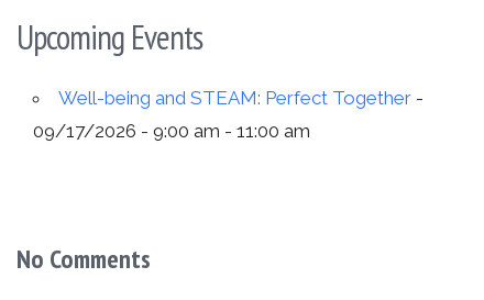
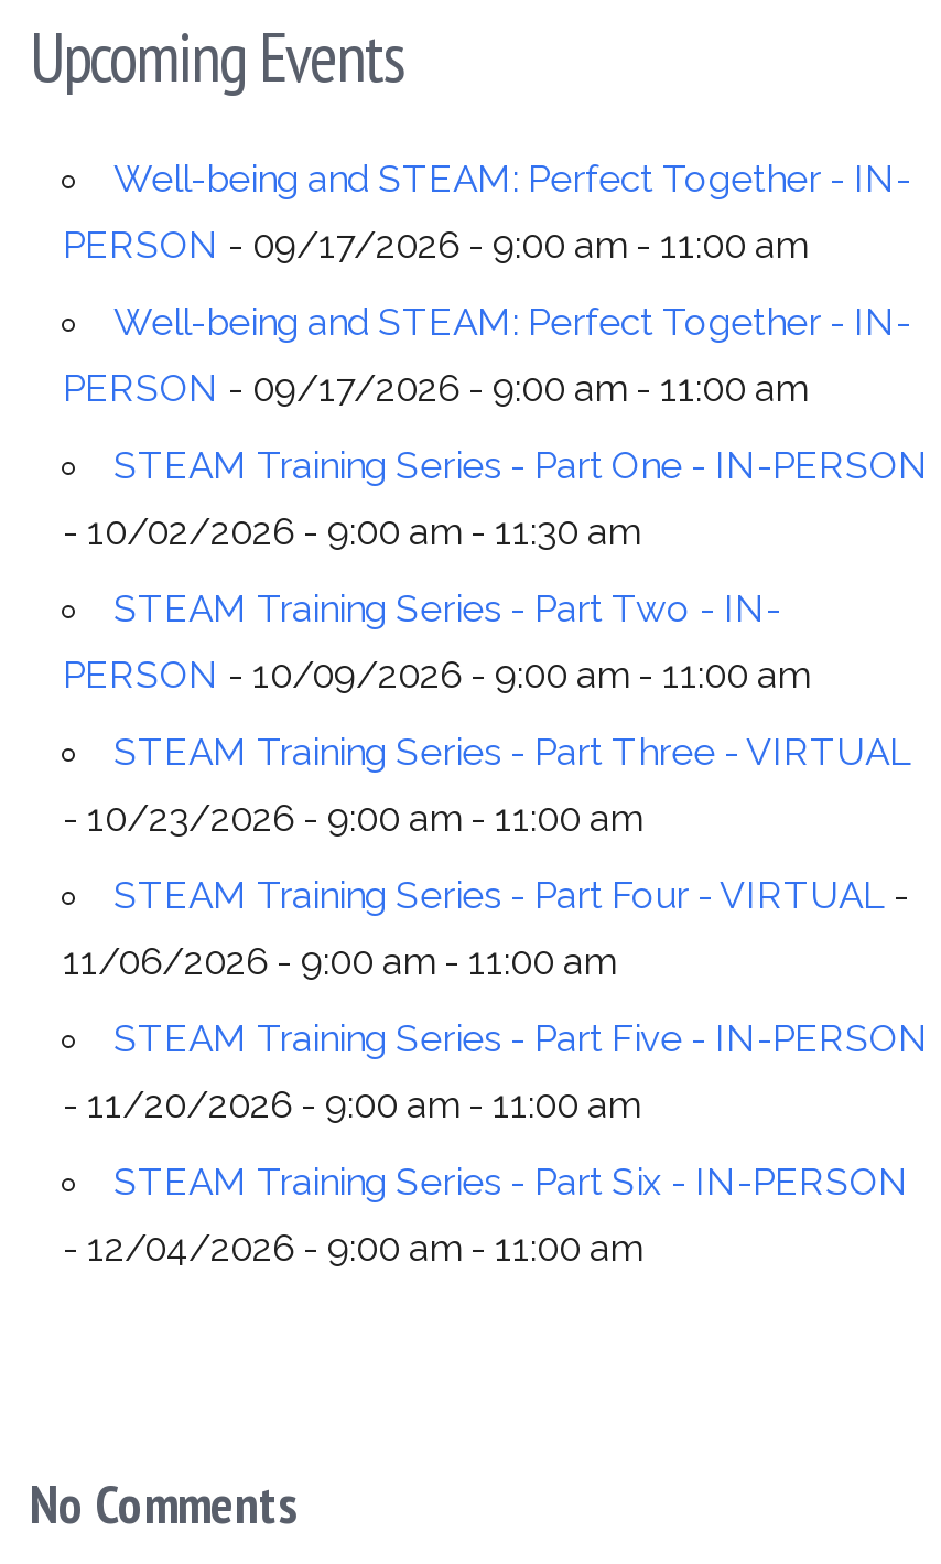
- Well-being and STEAM: Perfect Together -
- 09/17/2026 - 9:00 am - 11:00 am
+ Well-being and STEAM: Perfect Together - IN-
+ PERSON - 09/17/2026 - 9:00 am - 11:00 am
+ Well-being and STEAM: Perfect Together - IN-
+ PERSON - 09/17/2026 - 9:00 am - 11:00 am
+ STEAM Training Series - Part One - IN-PERSON
+ - 10/02/2026 - 9:00 am - 11:30 am
+ STEAM Training Series - Part Two - IN-
+ PERSON - 10/09/2026 - 9:00 am - 11:00 am
+ STEAM Training Series - Part Three - VIRTUAL
+ - 10/23/2026 - 9:00 am - 11:00 am
+ STEAM Training Series - Part Four - VIRTUAL -
+ 11/06/2026 - 9:00 am - 11:00 am
+ STEAM Training Series - Part Five - IN-PERSON
+ - 11/20/2026 - 9:00 am - 11:00 am
+ STEAM Training Series - Part Six - IN-PERSON
+ - 12/04/2026 - 9:00 am - 11:00 am
